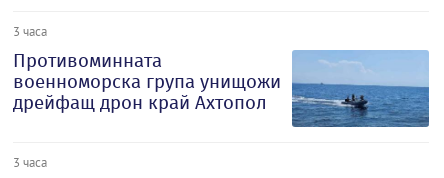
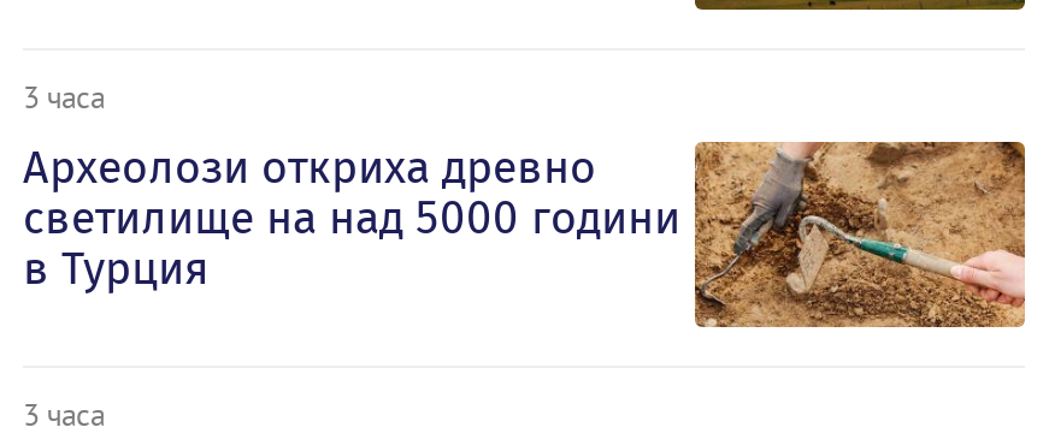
- [image]
- Противоминната
- военноморска група унищожи
- дрейфащ дрон край Ахтопол
+ [image]
+ Археолози откриха древно
+ светилище на над 5000 години
+ в Турция
